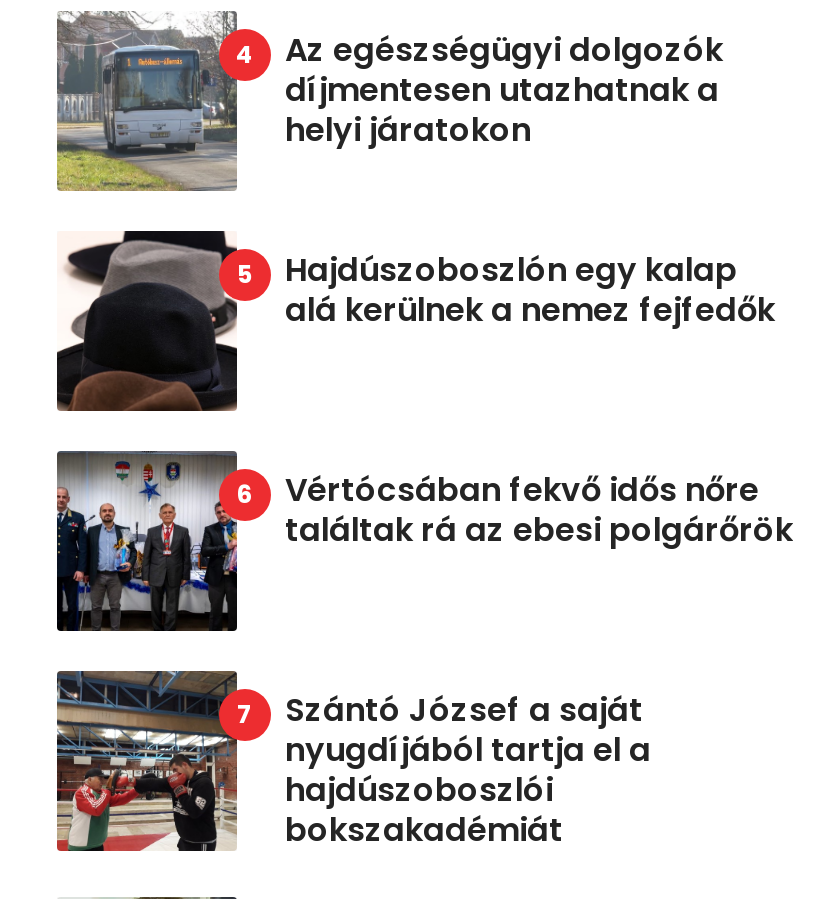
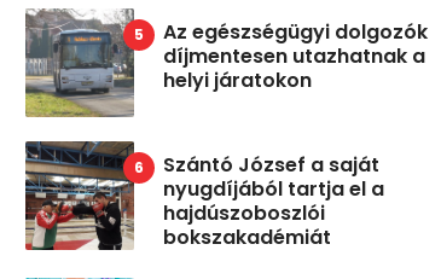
- [image]
- Hajdúszoboszlón egy kalap
- alá kerülnek a nemez fejfedők

- [image]
- Vértócsában fekvő idős nőre
- találtak rá az ebesi polgárőrök
